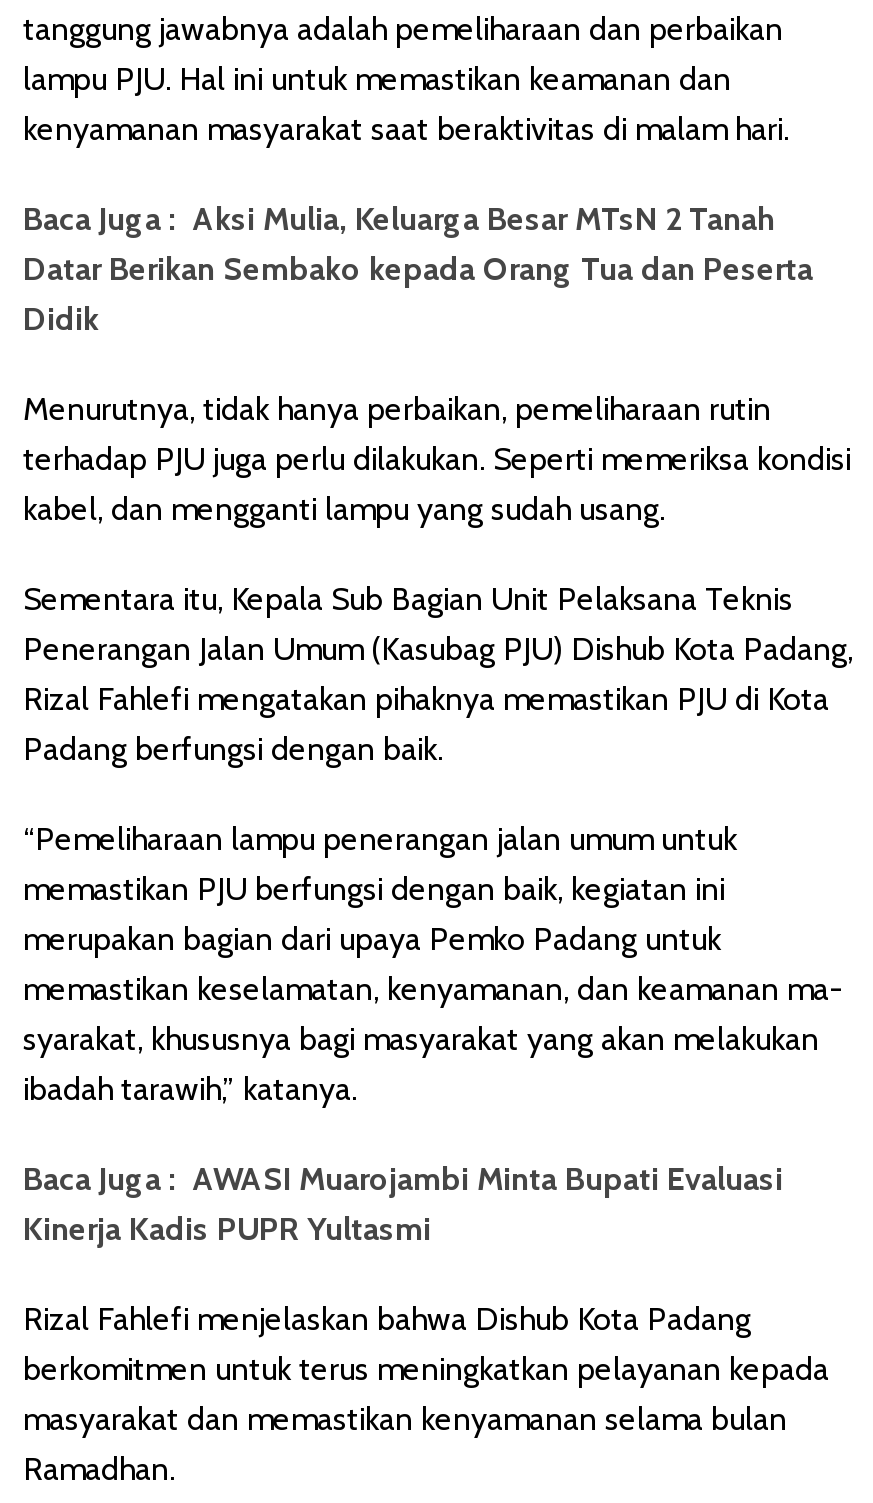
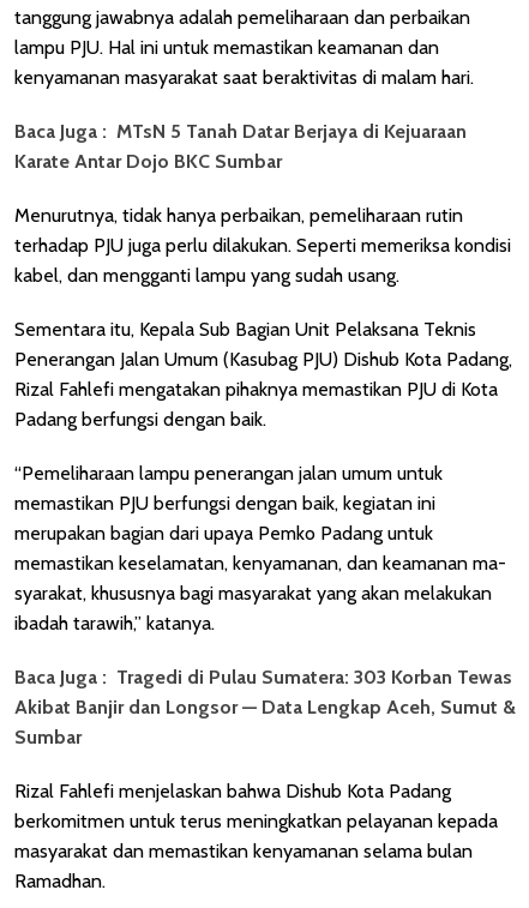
- Baca Juga : Aksi Mulia, Keluarga Besar MTsN 2 Tanah
- Datar Berikan Sembako kepada Orang Tua dan Peserta
- Didik
+ Baca Juga : MTsN 5 Tanah Datar Berjaya di Kejuaraan
+ Karate Antar Dojo BKC Sumbar

moved up: Menurutnya, tidak hanya perbaikan, pemeliharaan rutin | terhadap PJU juga perlu dilakukan. Seperti memeriksa kondisi | kabel, dan mengganti lampu yang sudah usang. | ... | syarakat, khususnya bagi masyarakat yang akan melakukan | ibadah tarawih,” katanya.

- Baca Juga : AWASI Muarojambi Minta Bupati Evaluasi
- Kinerja Kadis PUPR Yultasmi
+ Baca Juga : Tragedi di Pulau Sumatera: 303 Korban Tewas
+ Akibat Banjir dan Longsor — Data Lengkap Aceh, Sumut &
+ Sumbar
